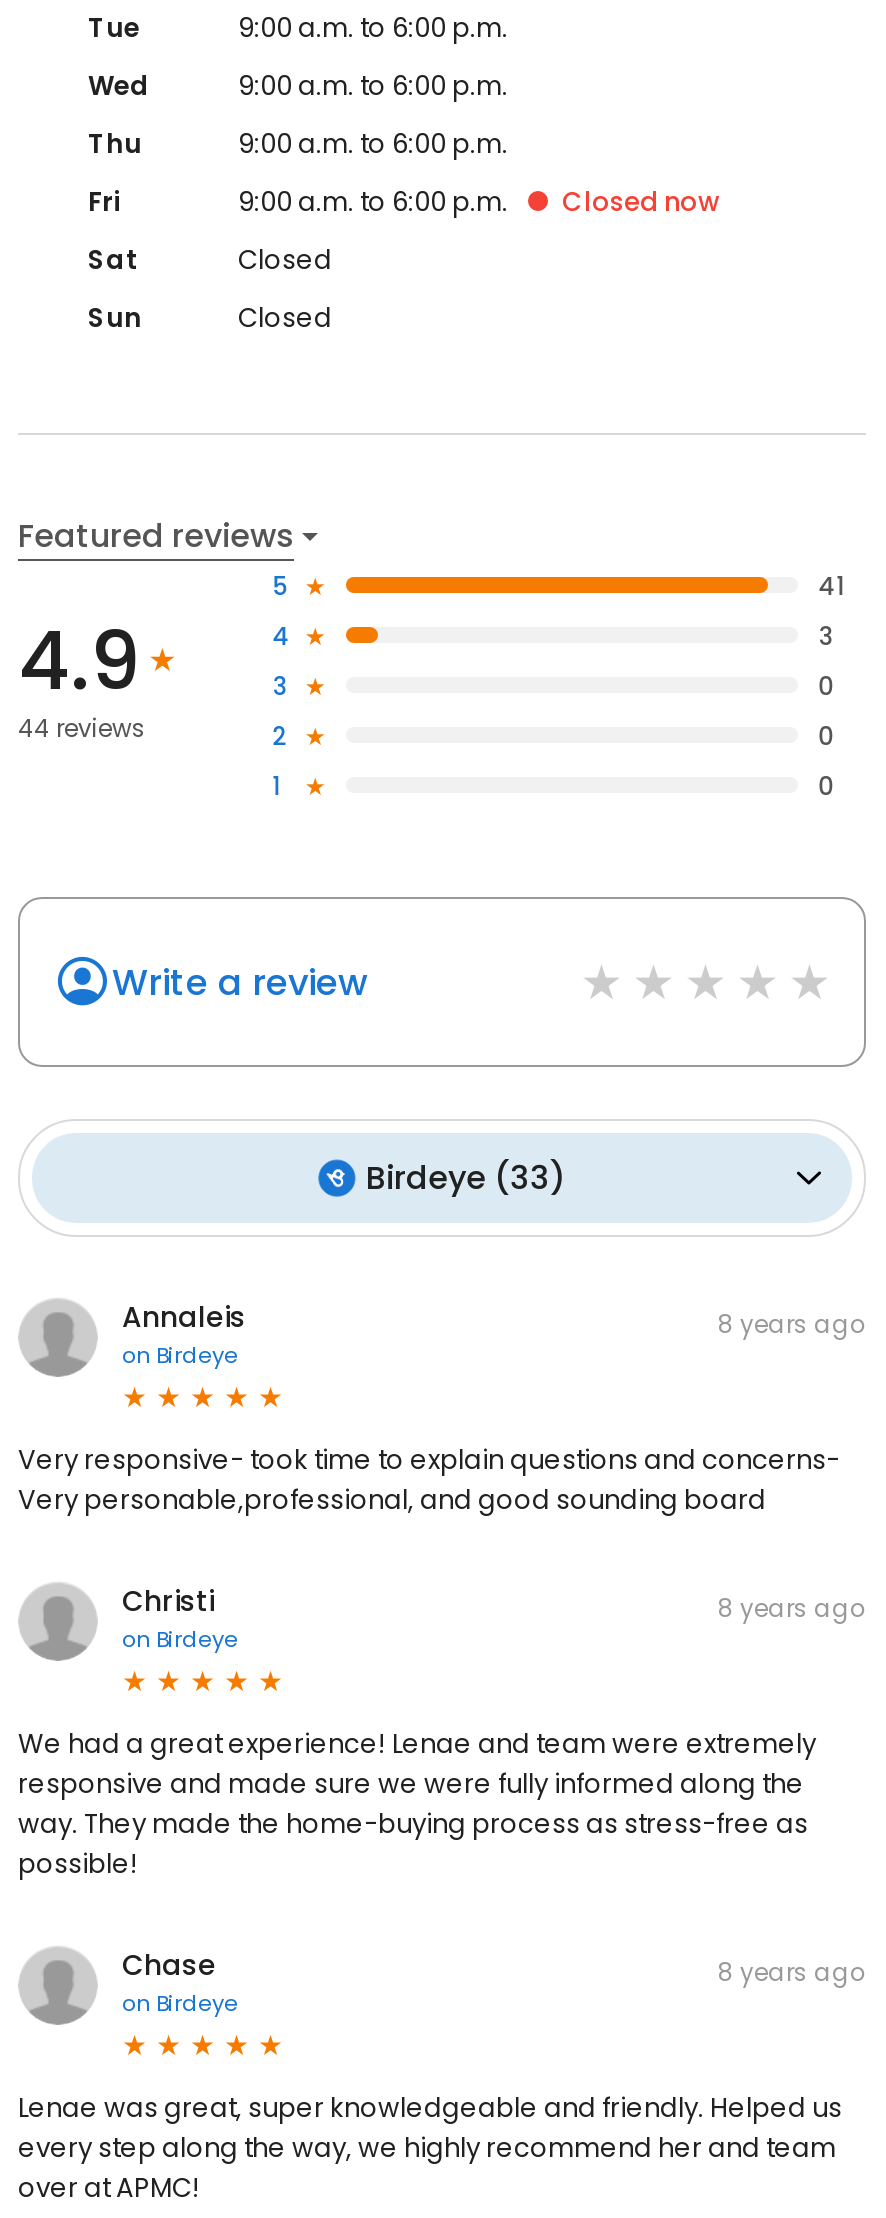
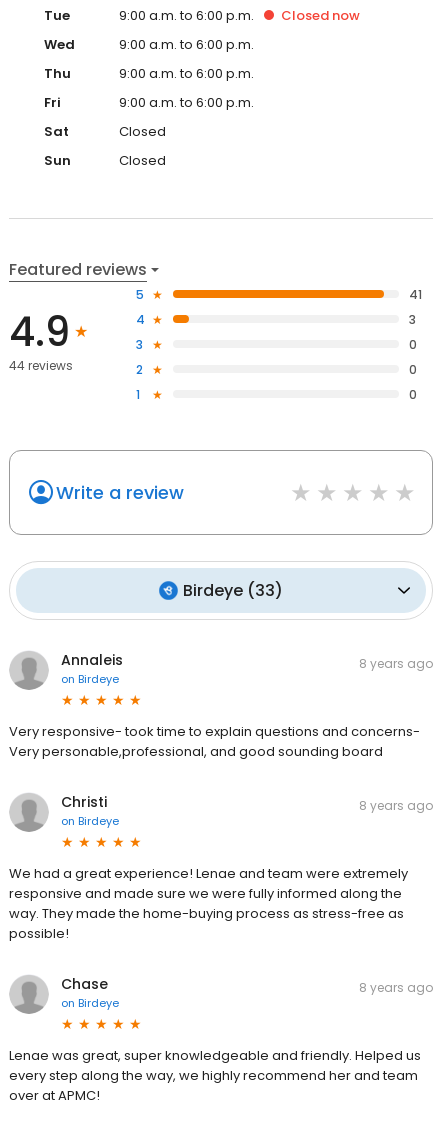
moved up: Closed now
